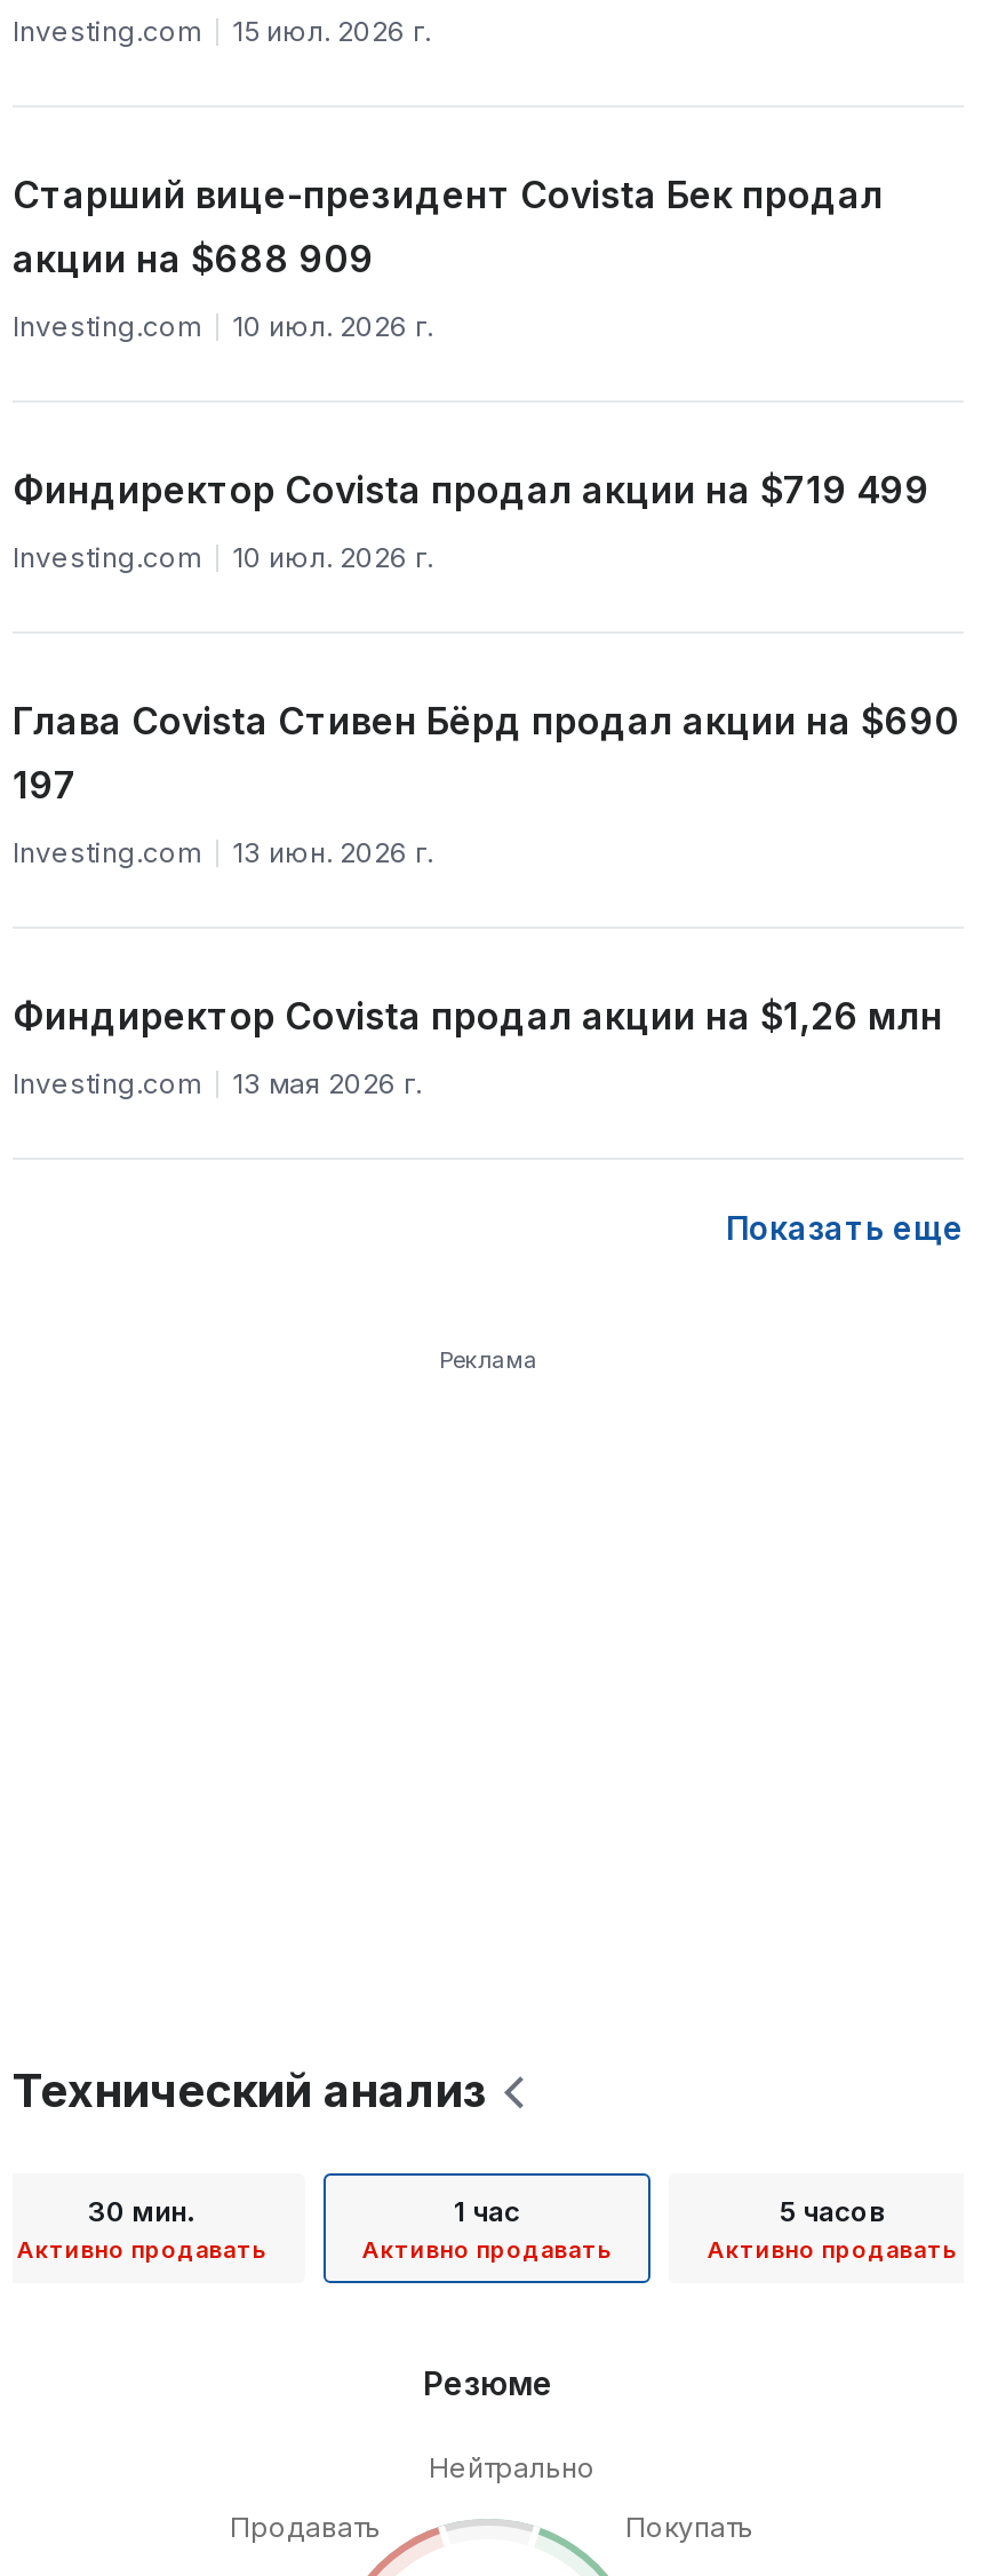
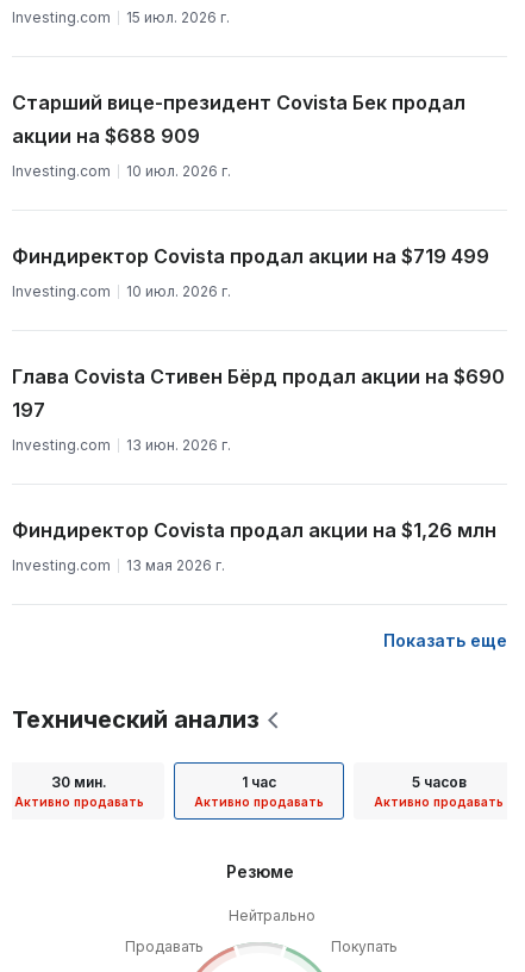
- Реклама
